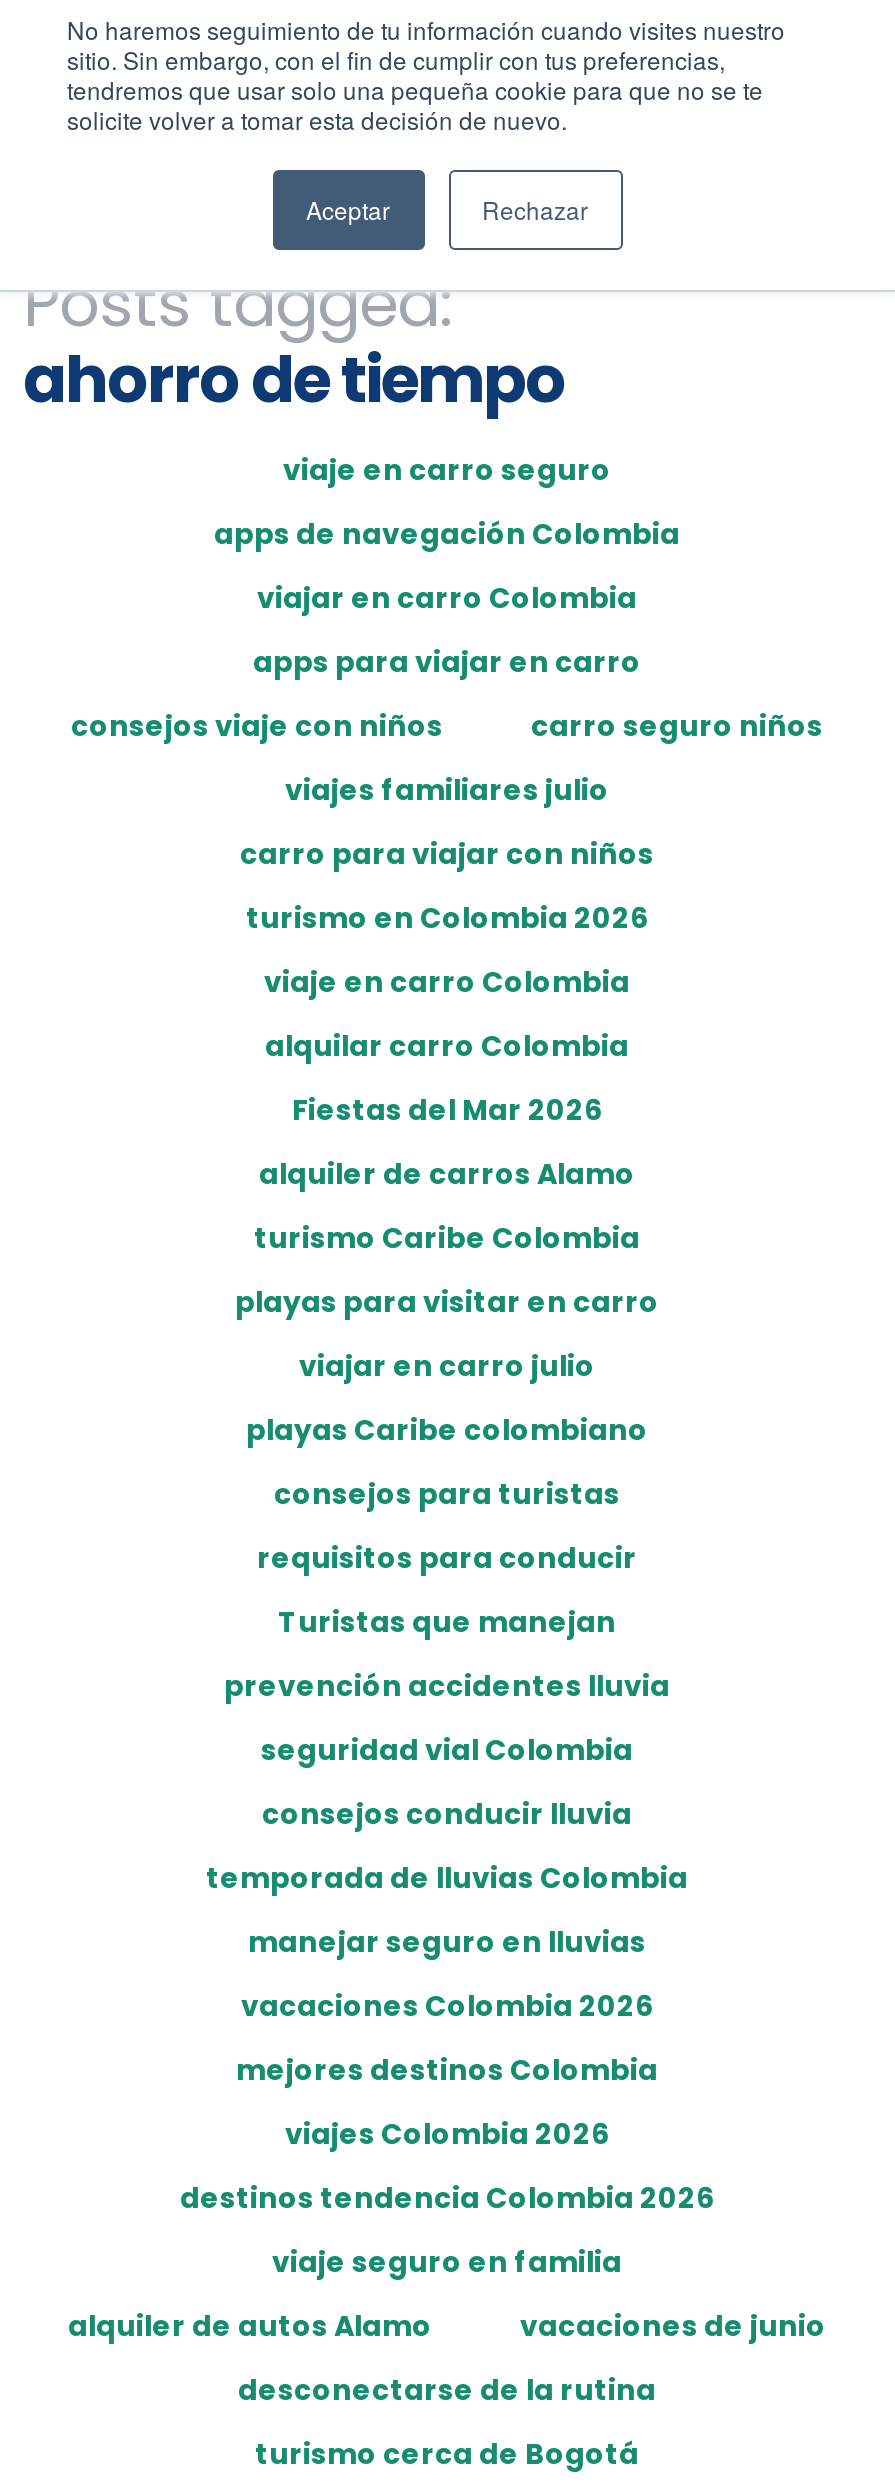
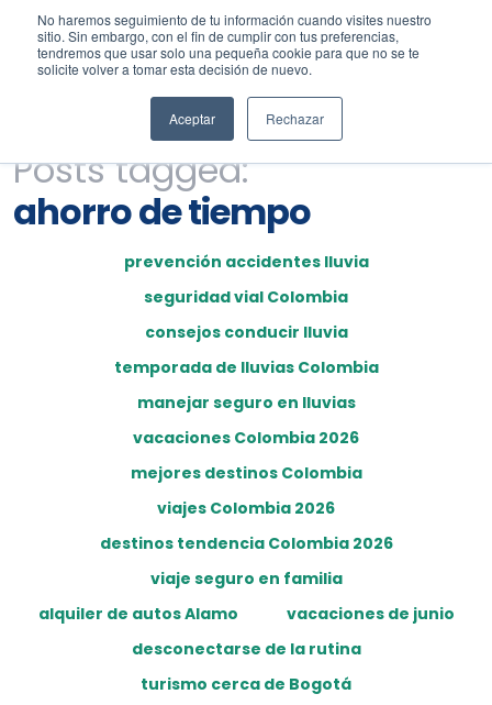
- viaje en carro seguro
- apps de navegación Colombia
- viajar en carro Colombia
- apps para viajar en carro
- consejos viaje con niños
- carro seguro niños
- viajes familiares julio
- carro para viajar con niños
- turismo en Colombia 2026
- viaje en carro Colombia
- alquilar carro Colombia
- Fiestas del Mar 2026
- alquiler de carros Alamo
- turismo Caribe Colombia
- playas para visitar en carro
- viajar en carro julio
- playas Caribe colombiano
- consejos para turistas
- requisitos para conducir
- Turistas que manejan
